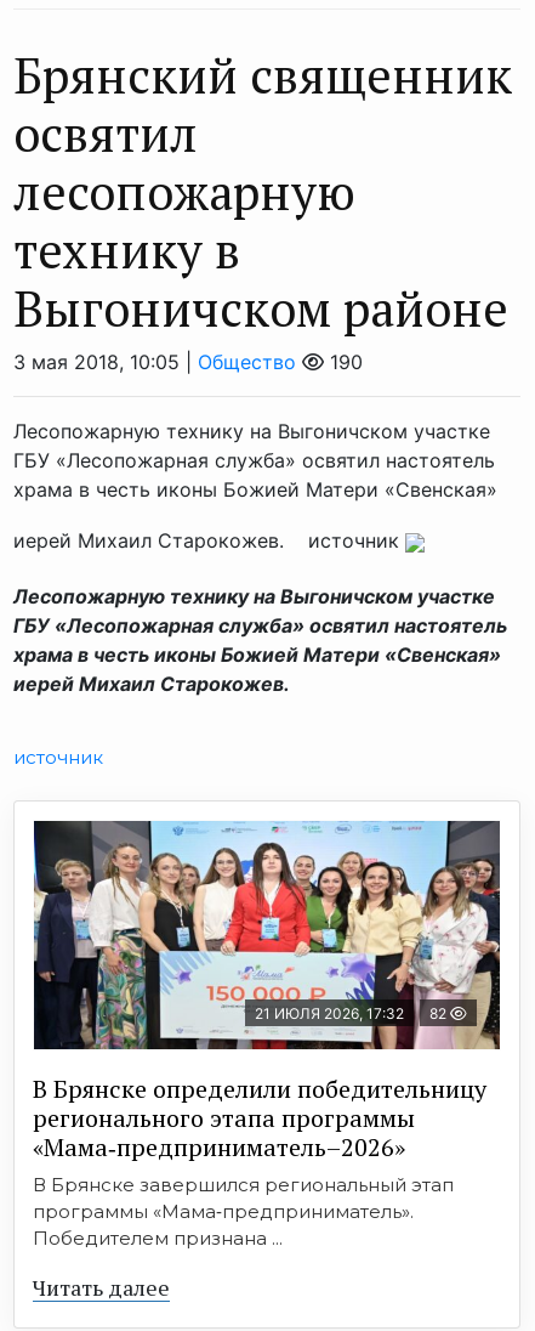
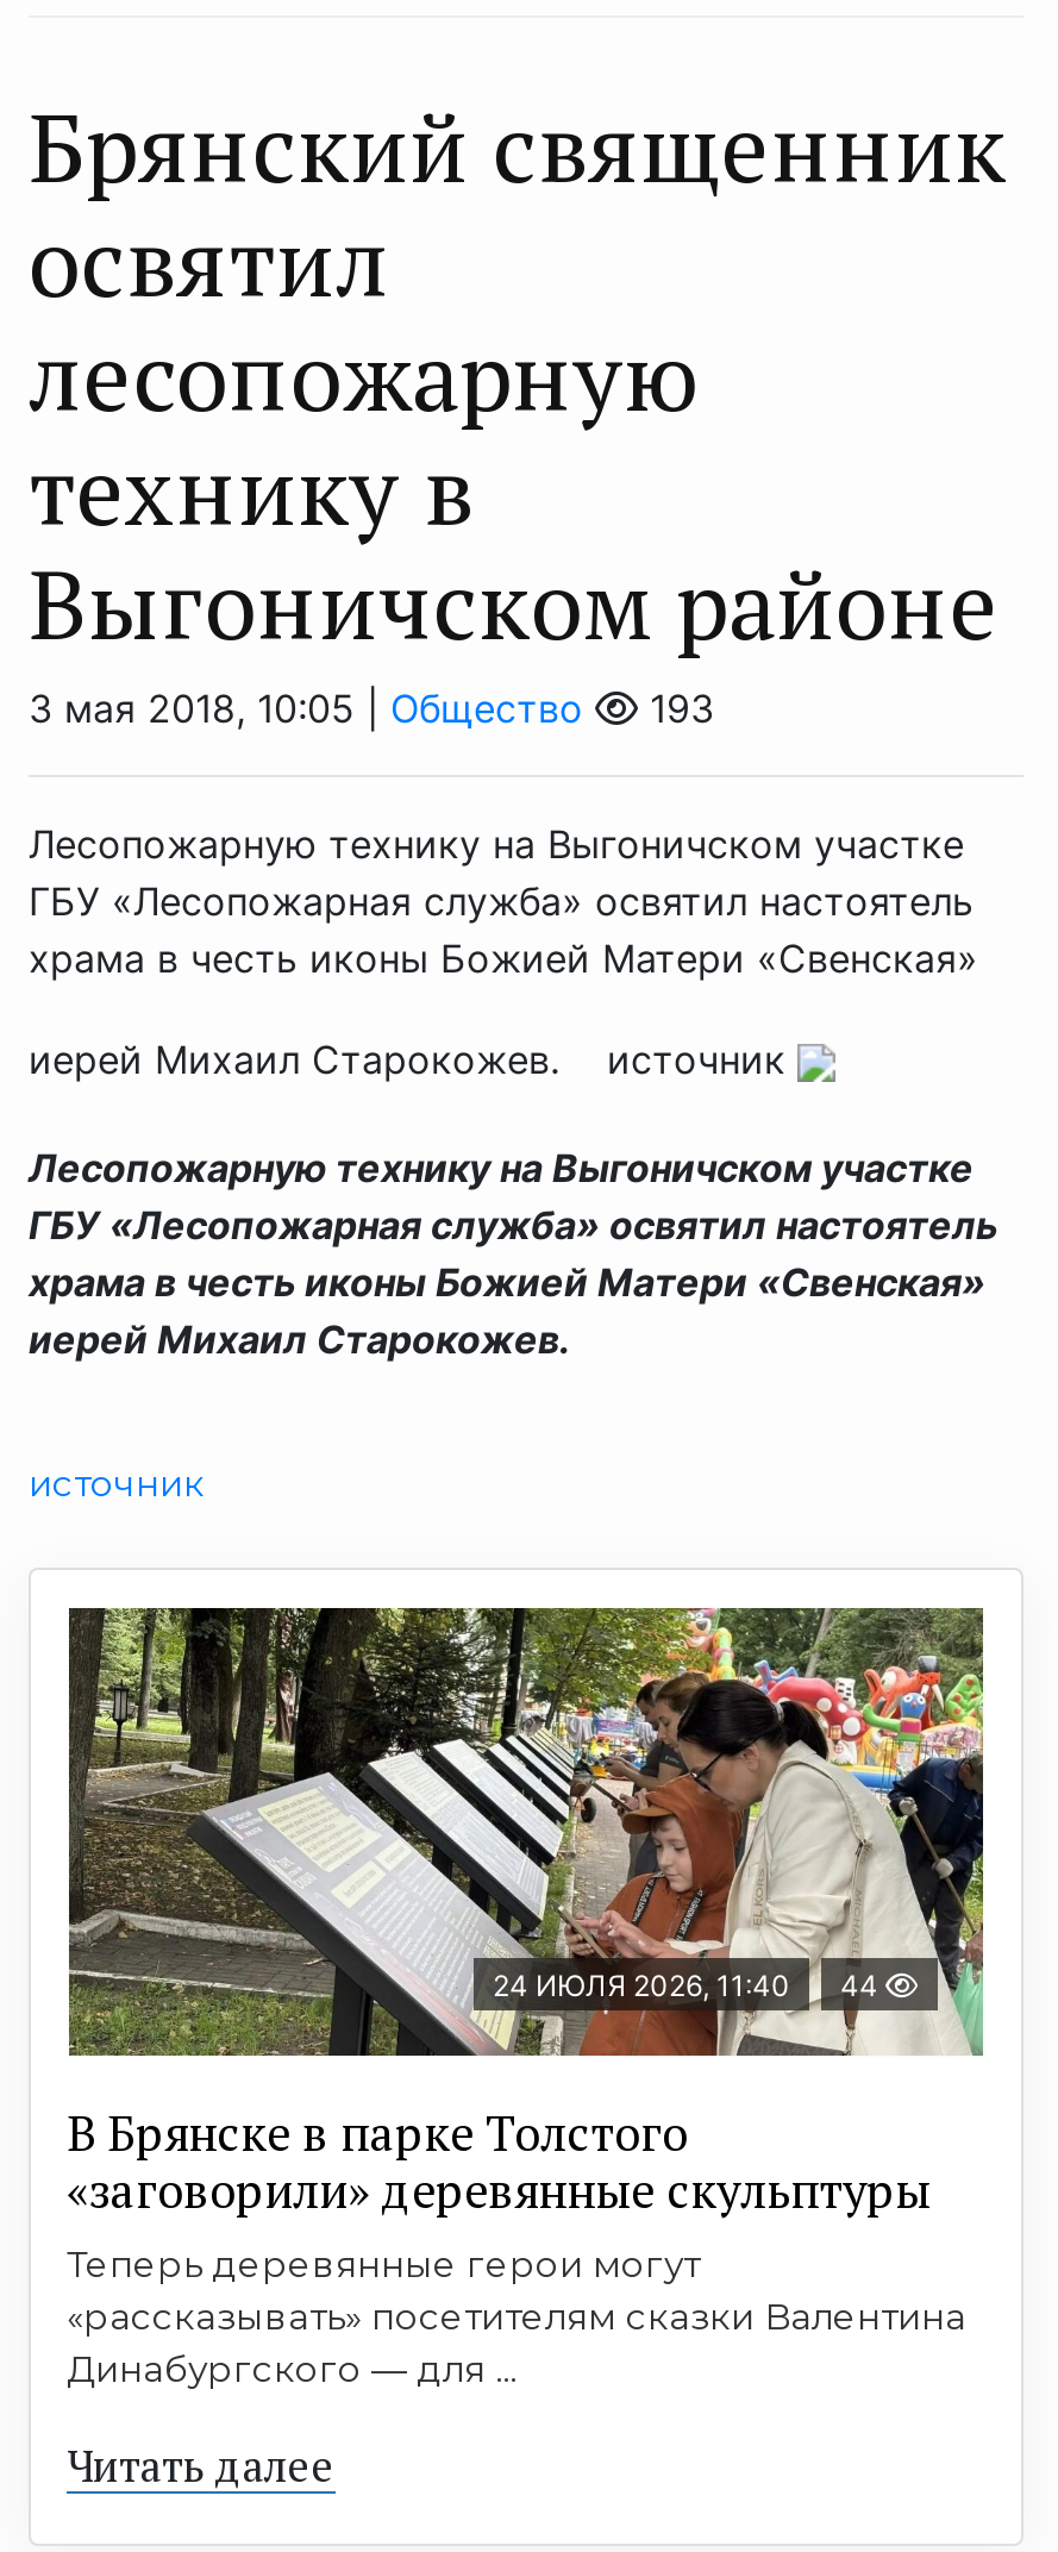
- 190
+ 193

- [image]
- 21 ИЮЛЯ 2026, 17:32
- 82
+ [image]
+ 24 ИЮЛЯ 2026, 11:40
+ 44

- В Брянске определили победительницу
- регионального этапа программы
- «Мама‑предприниматель–2026»
- В Брянске завершился региональный этап
- программы «Мама‑предприниматель».
- Победителем признана ...
+ В Брянске в парке Толстого
+ «заговорили» деревянные скульптуры
+ Теперь деревянные герои могут
+ «рассказывать» посетителям сказки Валентина
+ Динабургского — для ...
